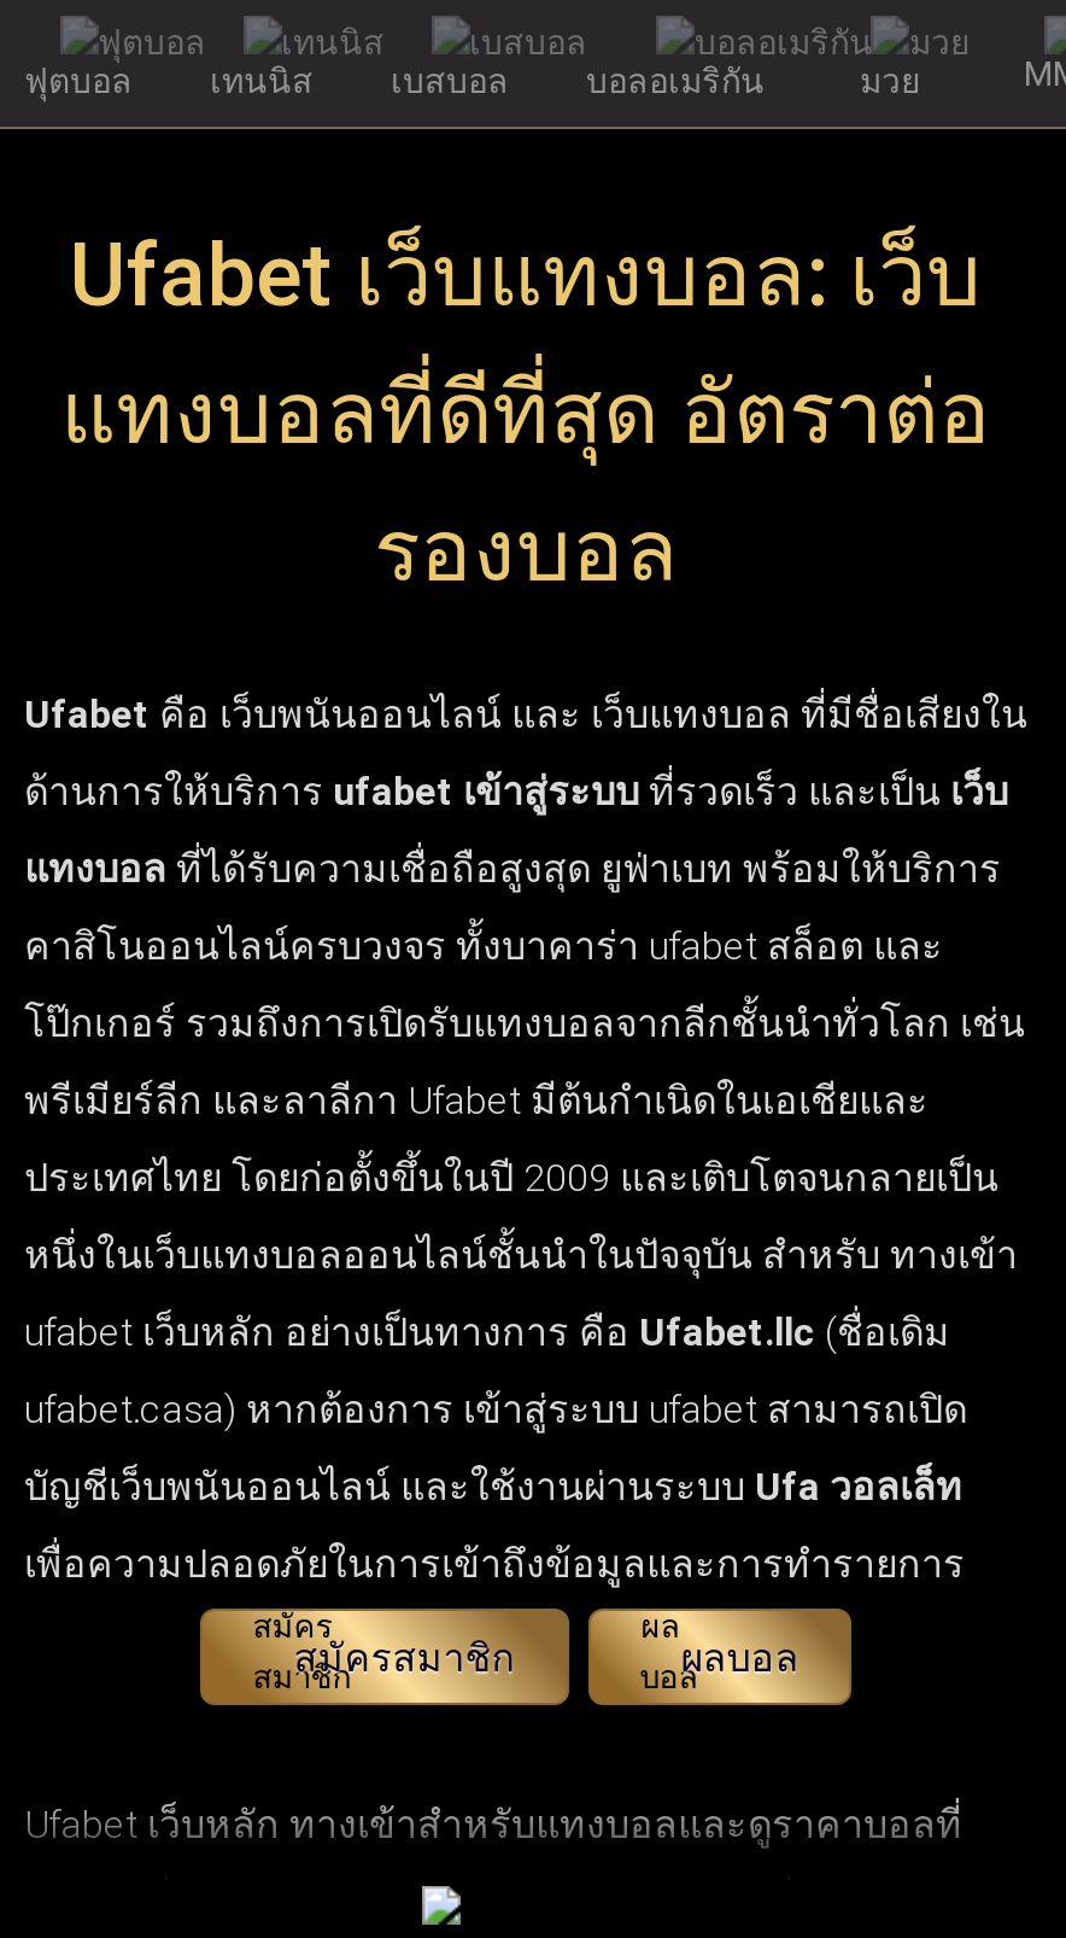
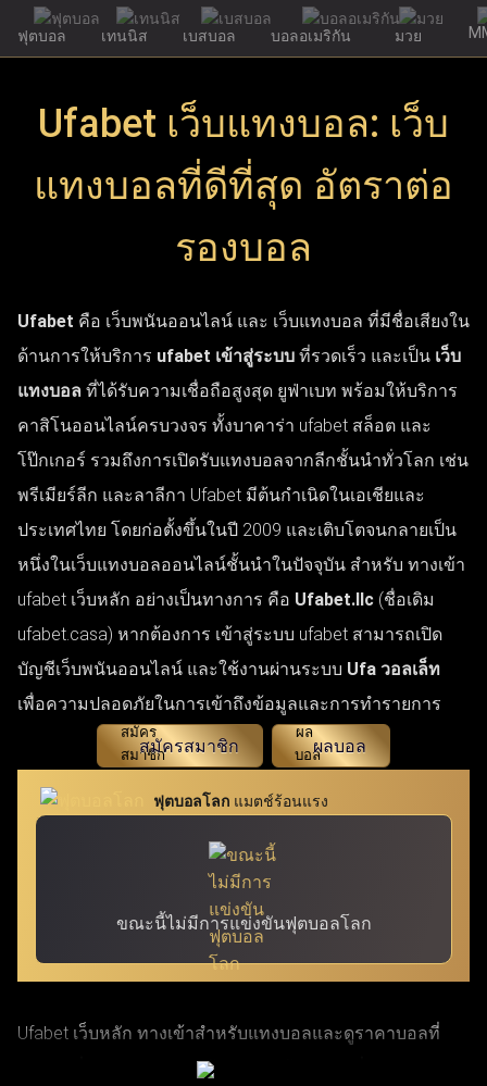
+ [image]
+ ฟุตบอลโลก แมตช์ร้อนแรง

+ ขณะนี้ไม่มีการแข่งขันฟุตบอลโลก
